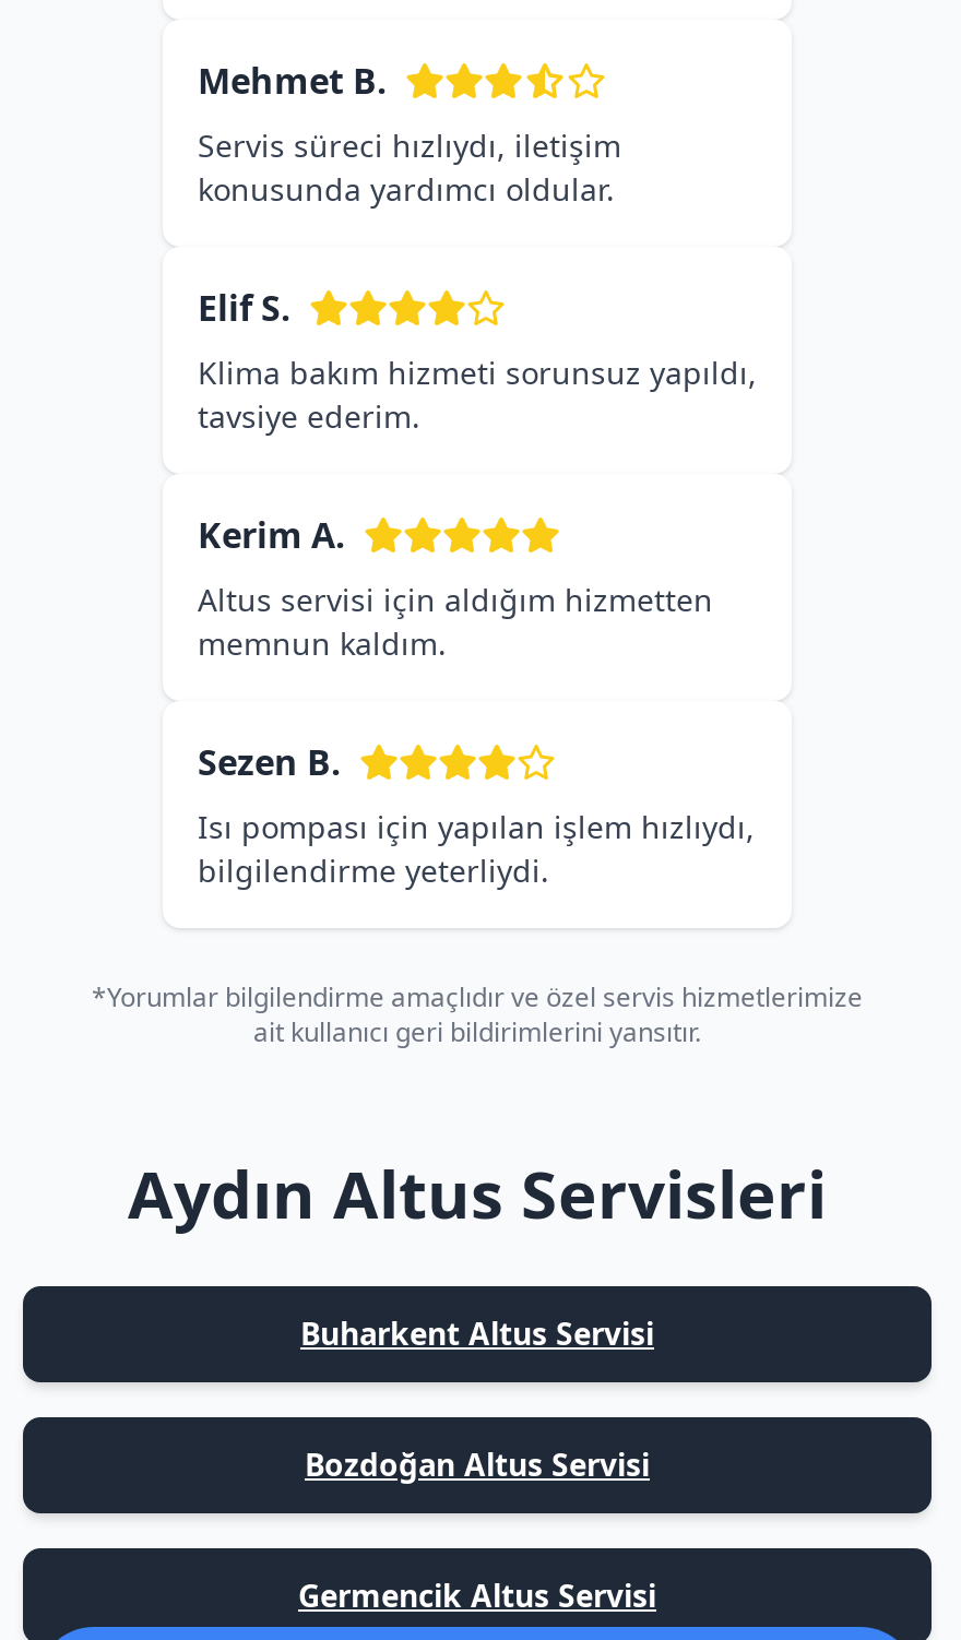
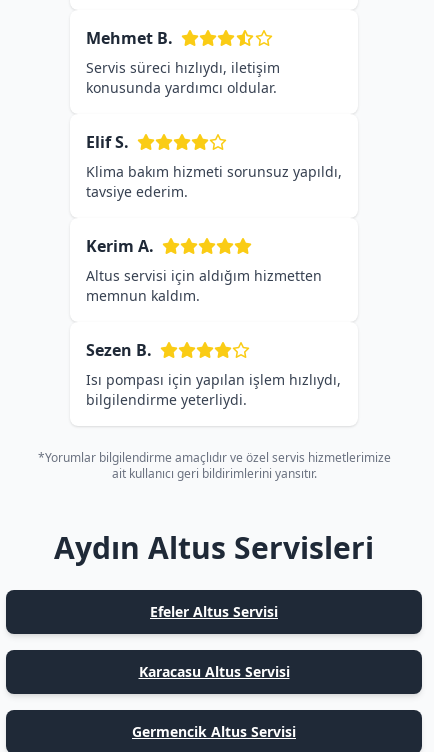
- Buharkent Altus Servisi
+ Efeler Altus Servisi

- Bozdoğan Altus Servisi
+ Karacasu Altus Servisi
